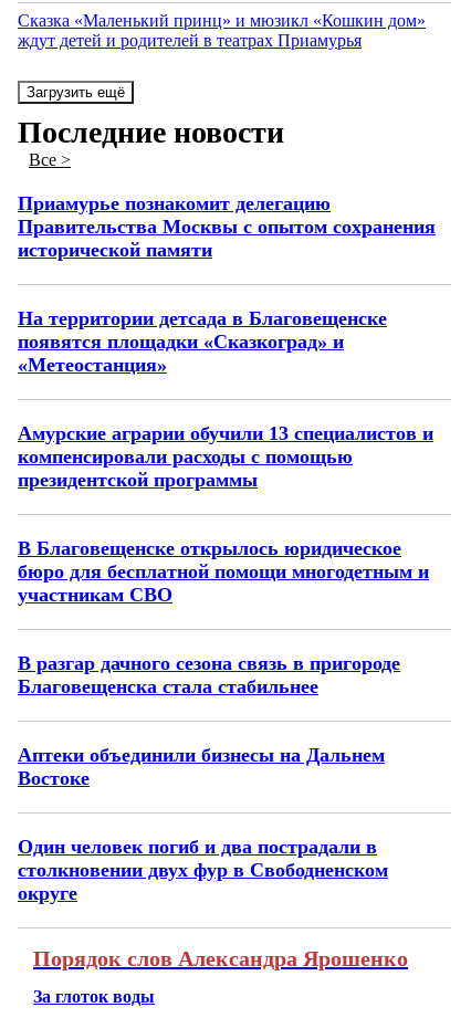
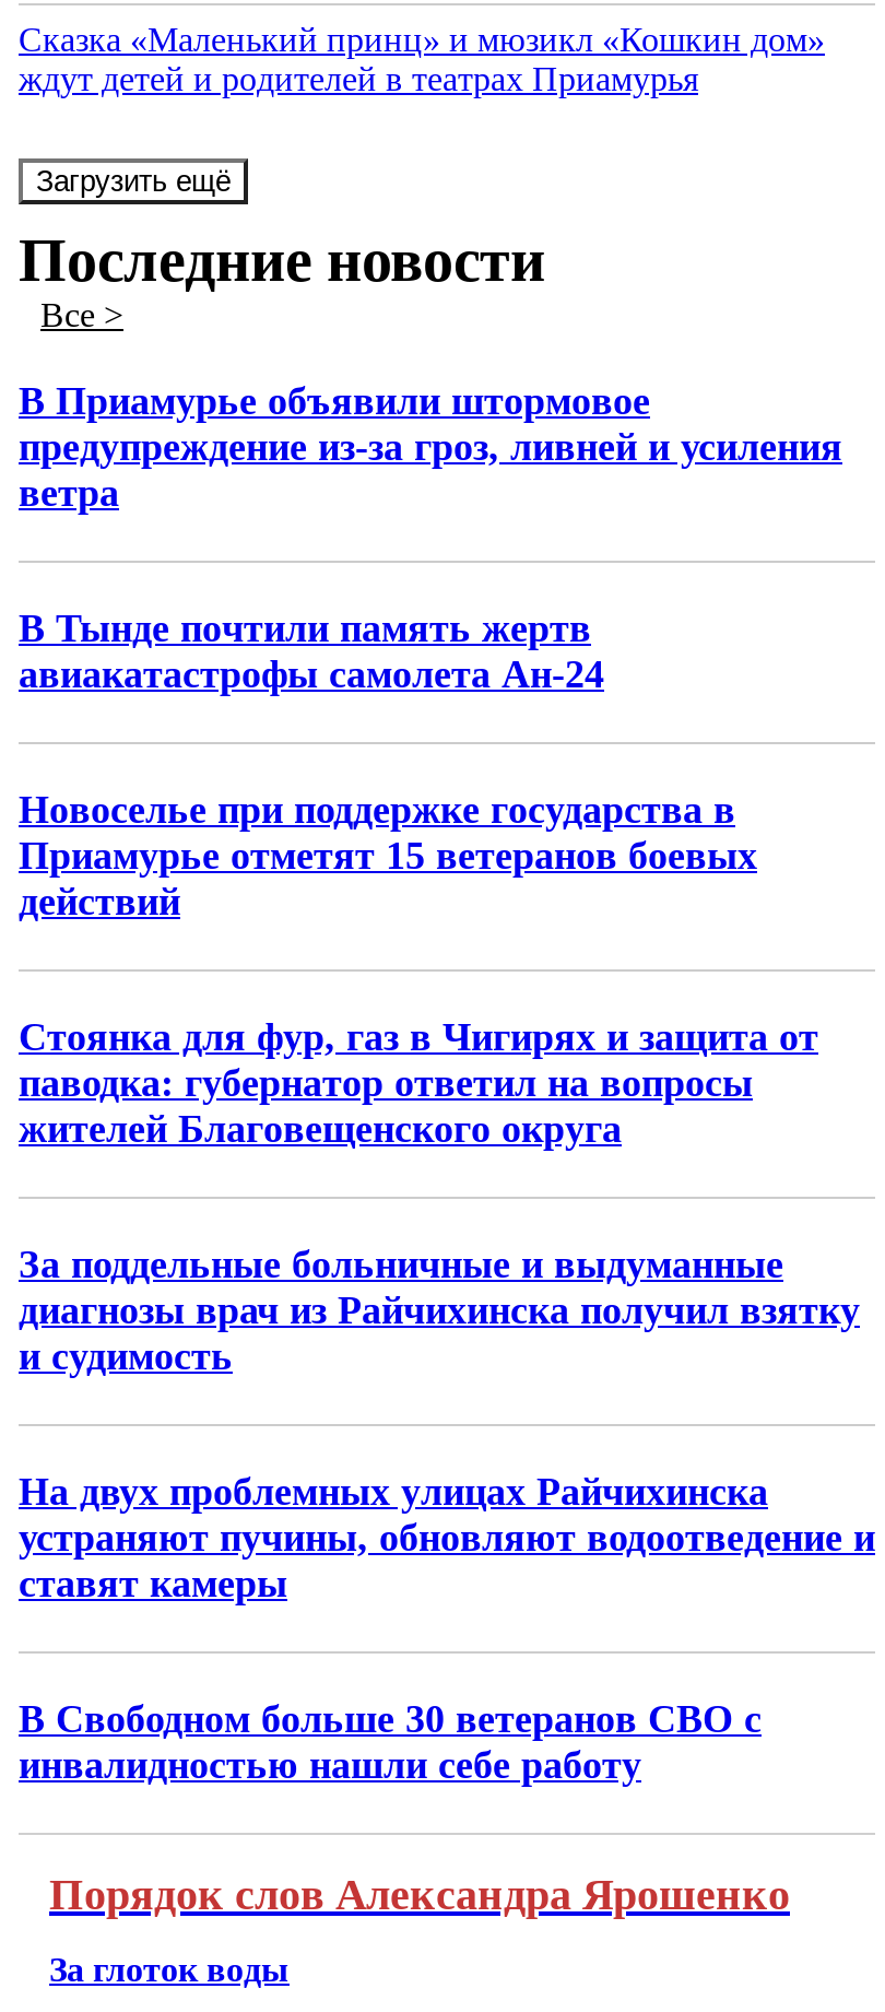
- Приамурье познакомит делегацию
- Правительства Москвы с опытом сохранения
- исторической памяти
+ В Приамурье объявили штормовое
+ предупреждение из-за гроз, ливней и усиления
+ ветра

- На территории детсада в Благовещенске
- появятся площадки «Сказкоград» и
- «Метеостанция»
+ В Тынде почтили память жертв
+ авиакатастрофы самолета Ан-24

- Амурские аграрии обучили 13 специалистов и
- компенсировали расходы с помощью
- президентской программы
+ Новоселье при поддержке государства в
+ Приамурье отметят 15 ветеранов боевых
+ действий

- В Благовещенске открылось юридическое
- бюро для бесплатной помощи многодетным и
- участникам СВО
+ Стоянка для фур, газ в Чигирях и защита от
+ паводка: губернатор ответил на вопросы
+ жителей Благовещенского округа

- В разгар дачного сезона связь в пригороде
- Благовещенска стала стабильнее
+ За поддельные больничные и выдуманные
+ диагнозы врач из Райчихинска получил взятку
+ и судимость

- Аптеки объединили бизнесы на Дальнем
- Востоке
+ На двух проблемных улицах Райчихинска
+ устраняют пучины, обновляют водоотведение и
+ ставят камеры

- Один человек погиб и два пострадали в
- столкновении двух фур в Свободненском
- округе
+ В Свободном больше 30 ветеранов СВО с
+ инвалидностью нашли себе работу
